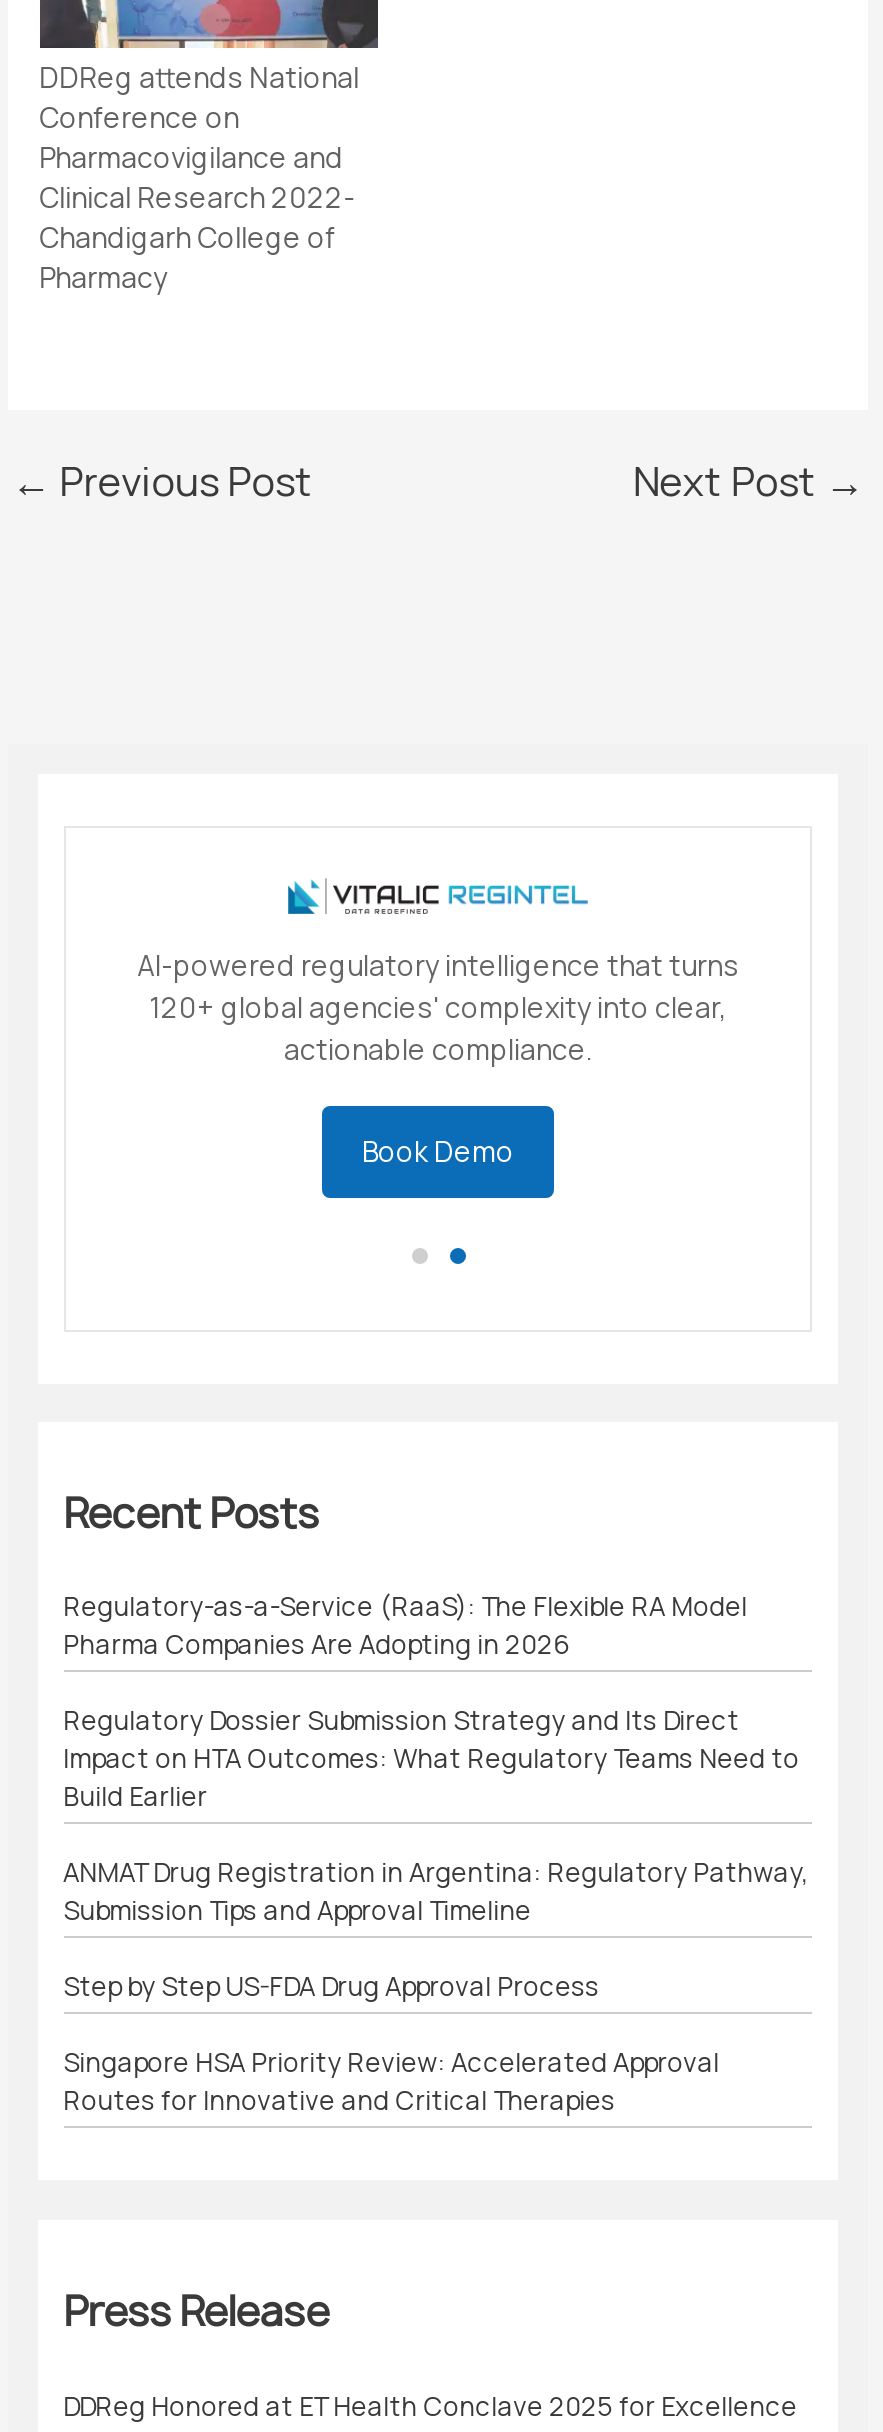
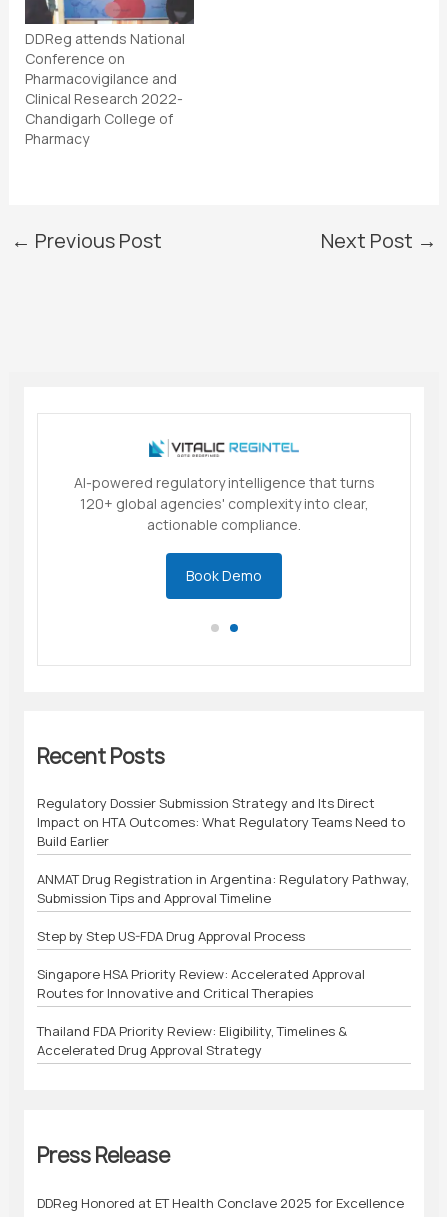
- Regulatory-as-a-Service (RaaS): The Flexible RA Model
- Pharma Companies Are Adopting in 2026

moved up: Regulatory Dossier Submission Strategy and Its Direct | Impact on HTA Outcomes: What Regulatory Teams Need to | Build Earlier | ANMAT Drug Registration in Argentina: Regulatory Pathway, | Submission Tips and Approval Timeline | Step by Step US-FDA Drug Approval Process | Singapore HSA Priority Review: Accelerated Approval | Routes for Innovative and Critical Therapies

+ Thailand FDA Priority Review: Eligibility, Timelines &
+ Accelerated Drug Approval Strategy
